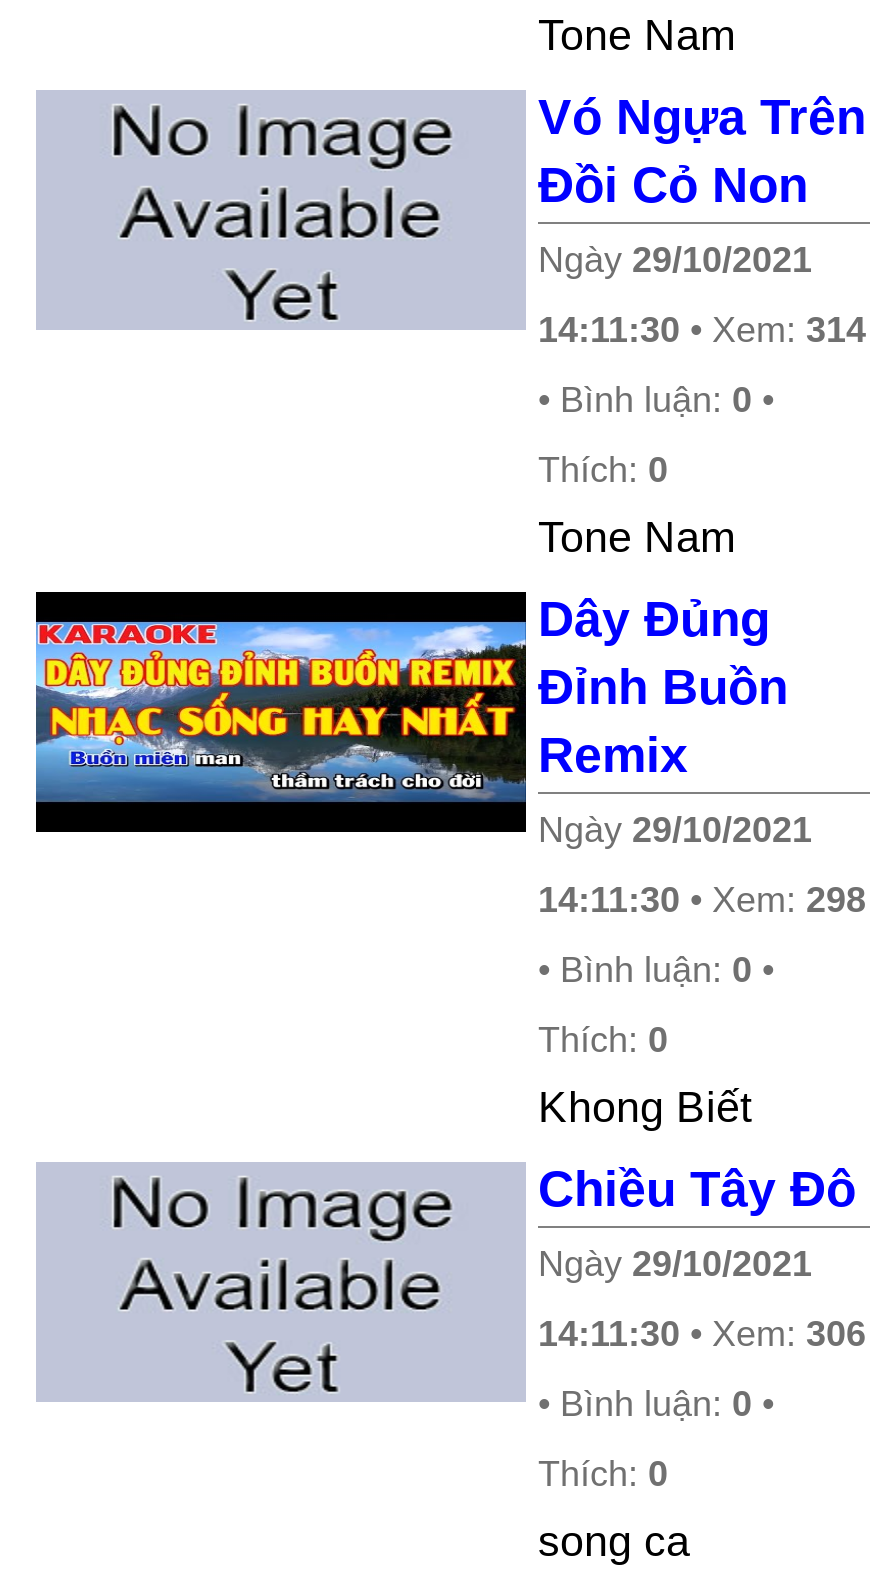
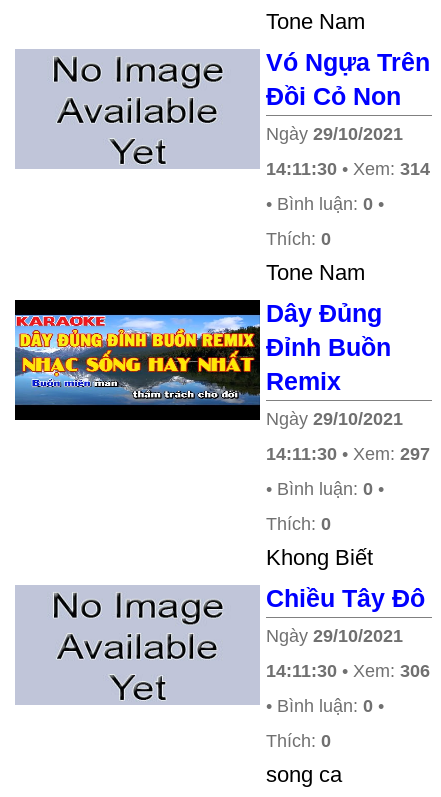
- 14:11:30 • Xem: 298
+ 14:11:30 • Xem: 297
